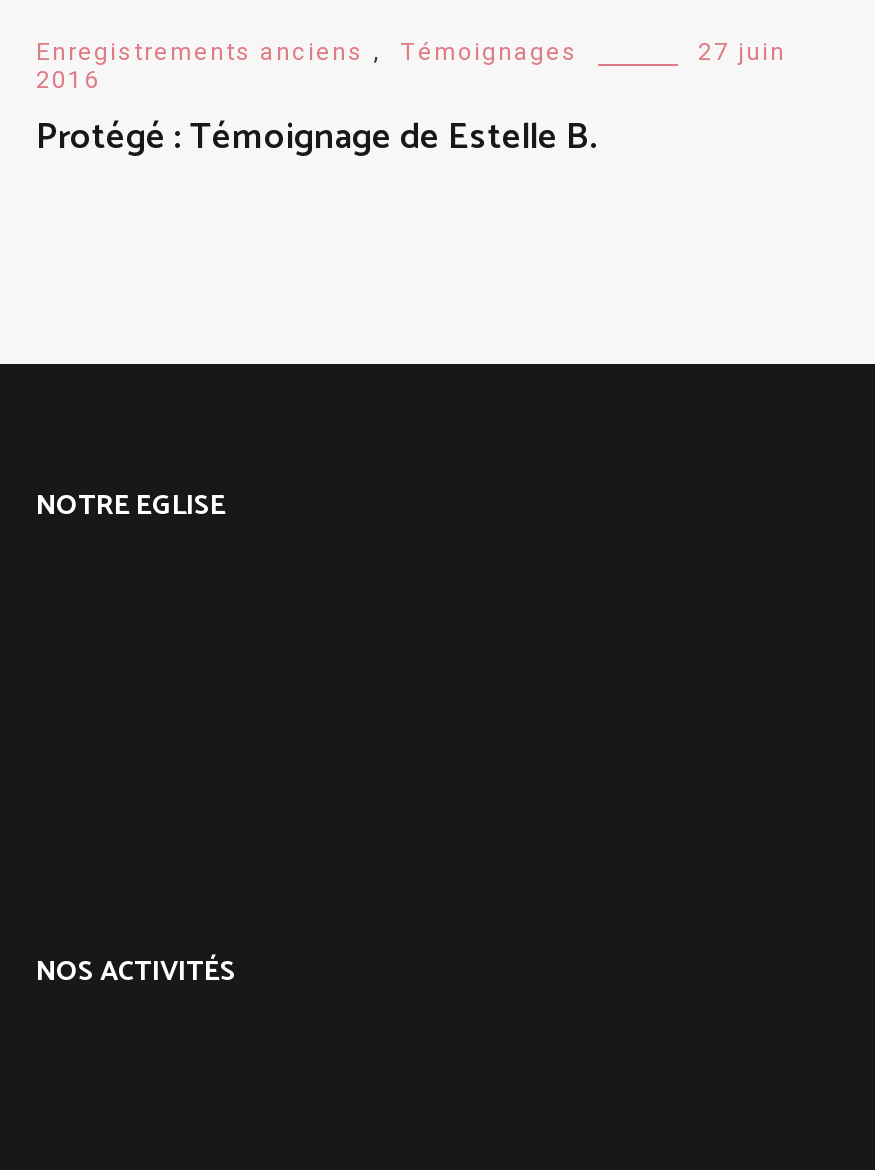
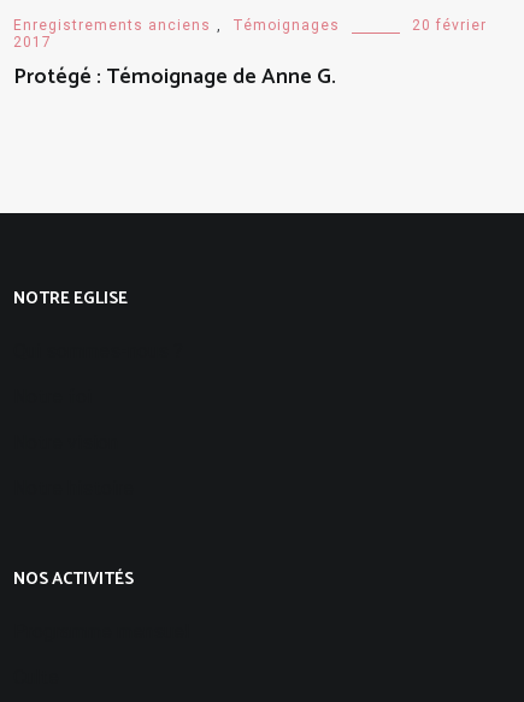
- 27 juin
- 2016
- Protégé : Témoignage de Estelle B.
+ 20 février
+ 2017
+ Protégé : Témoignage de Anne G.
